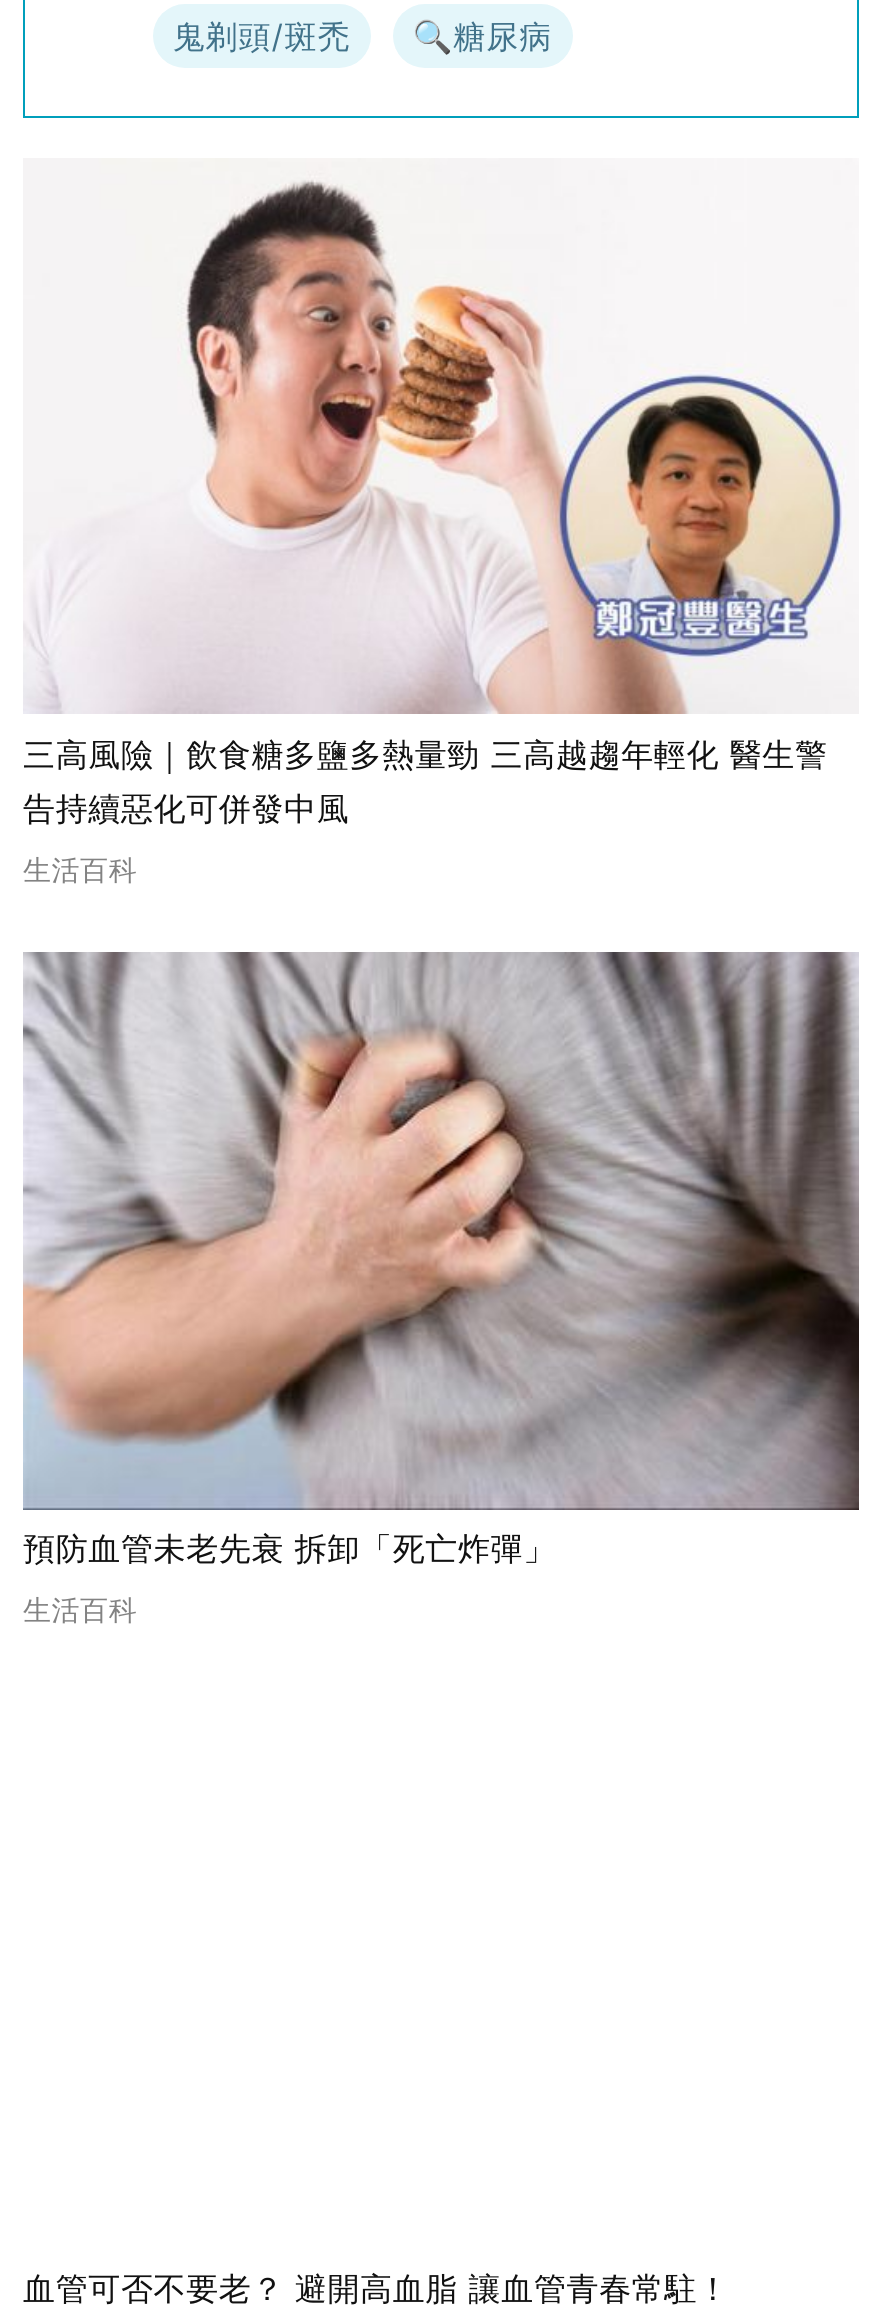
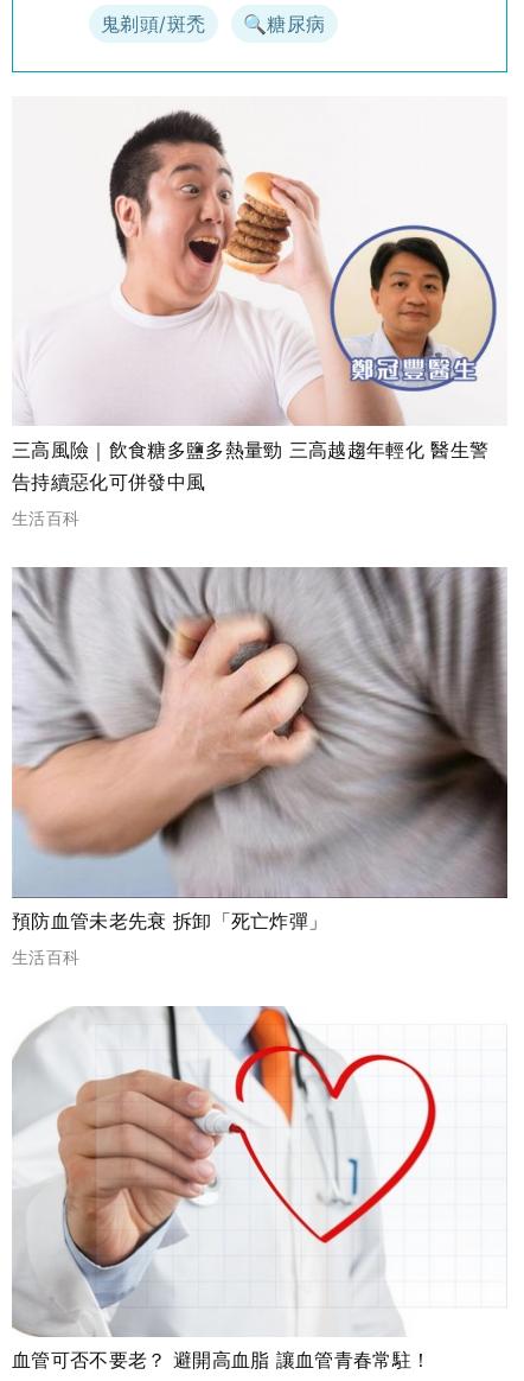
+ [image]
